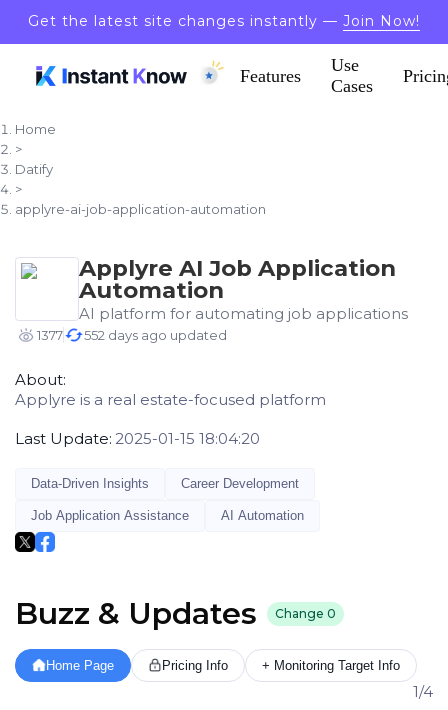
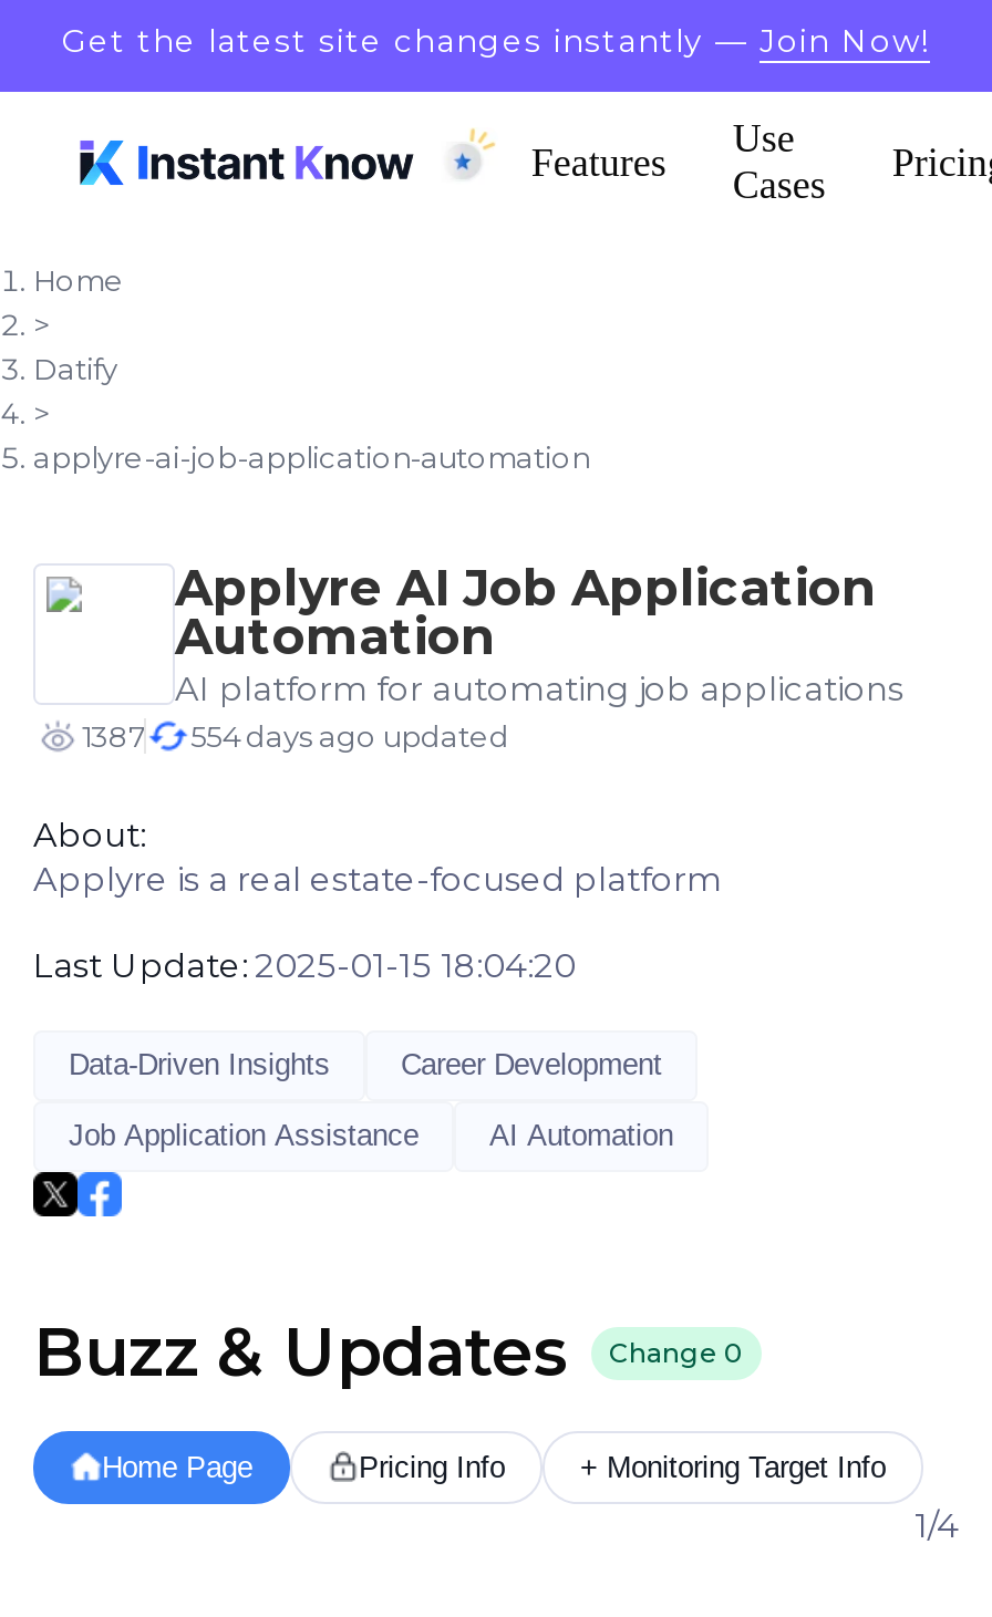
- 1377
+ 1387

- 552 days ago updated
+ 554 days ago updated
